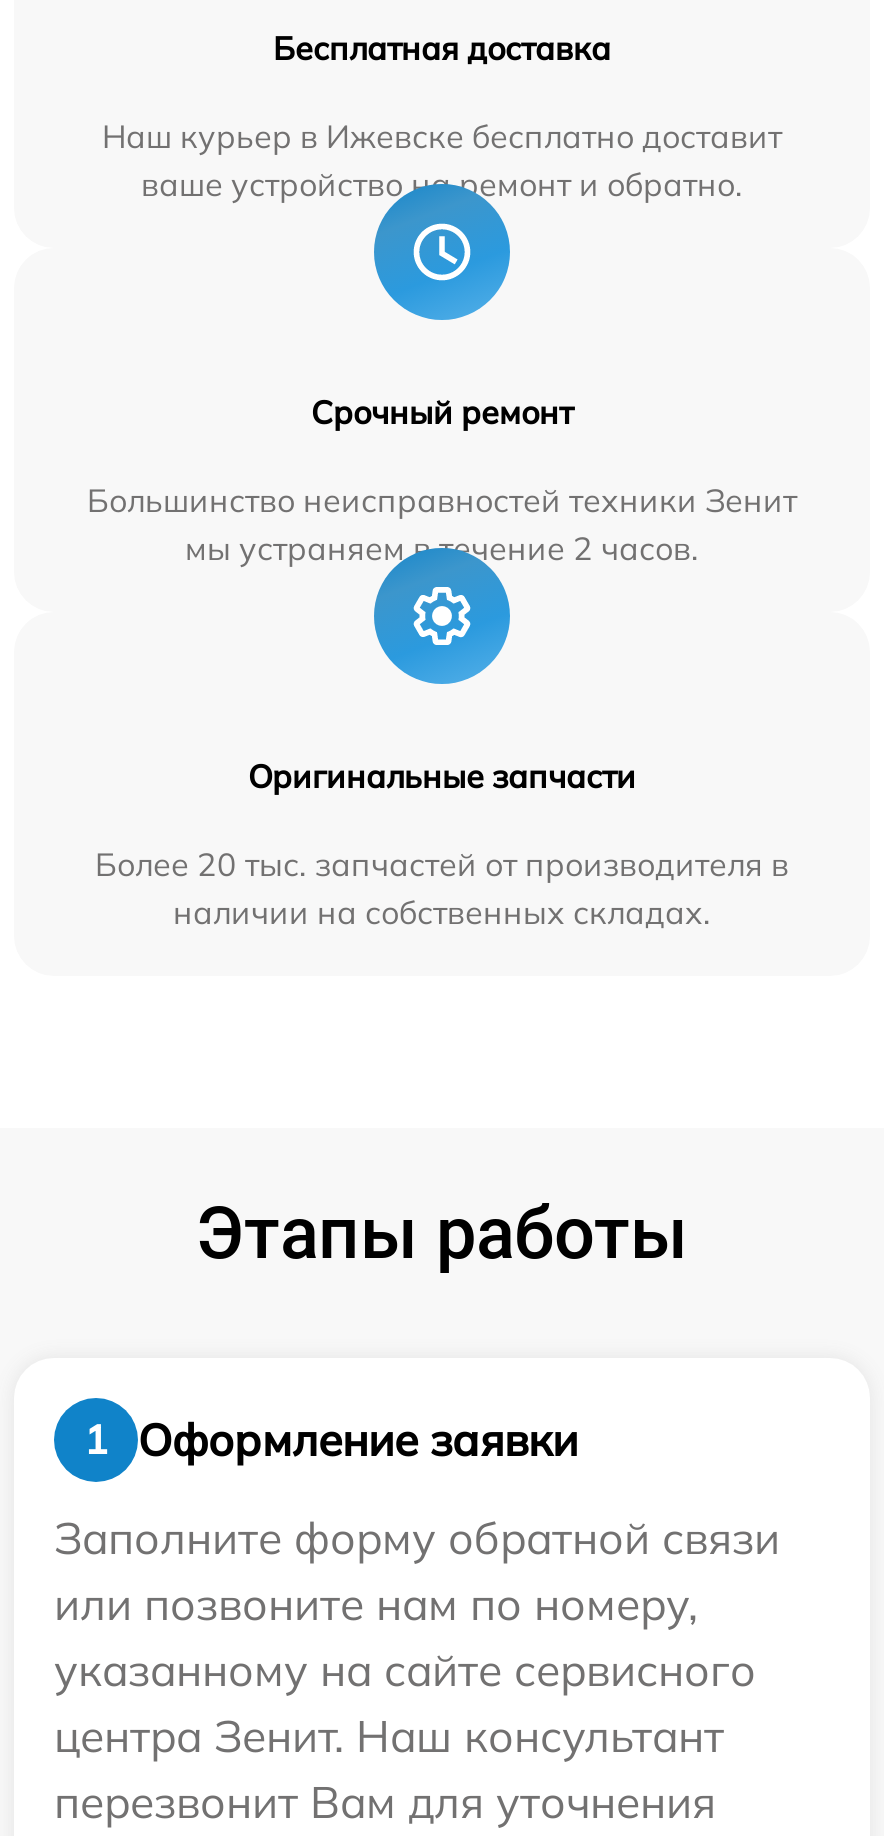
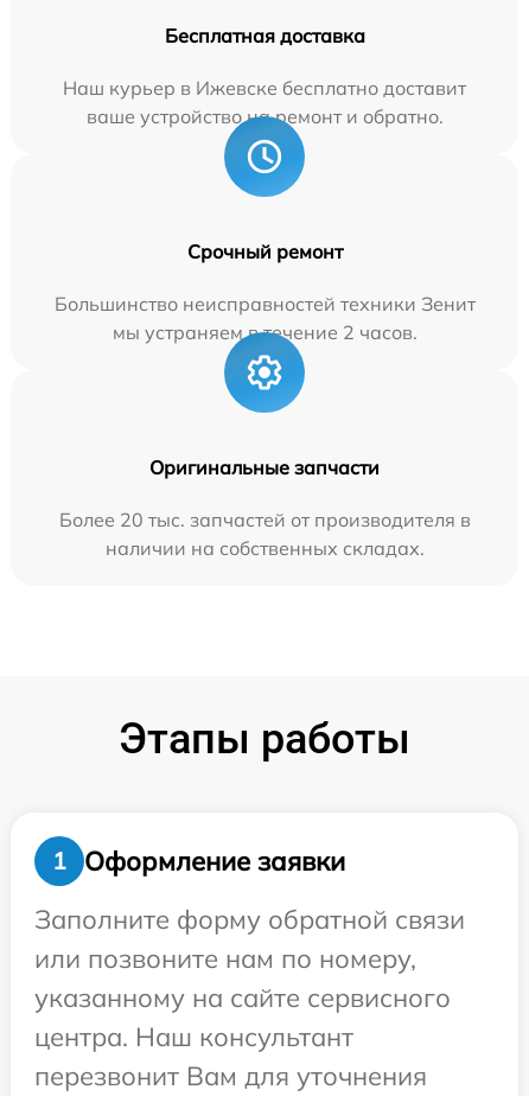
- центра Зенит. Наш консультант
+ центра. Наш консультант
